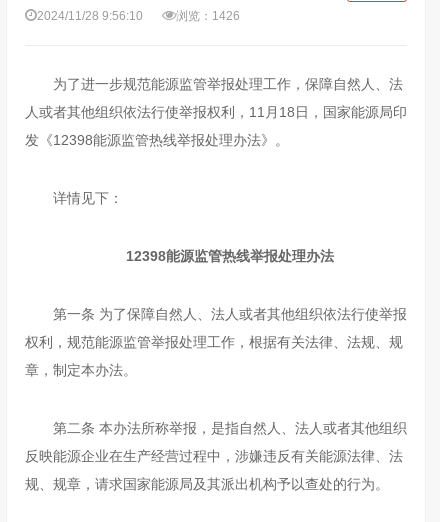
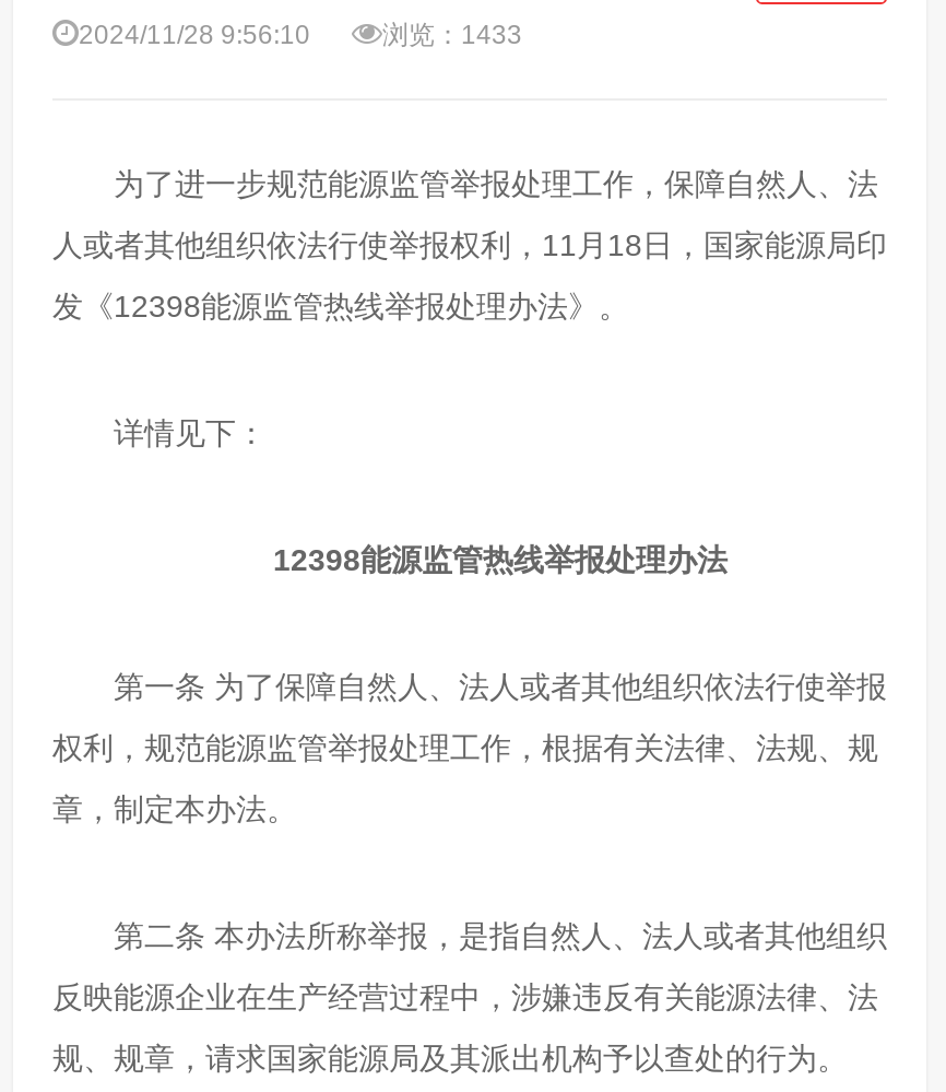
- 浏览：1426
+ 浏览：1433
